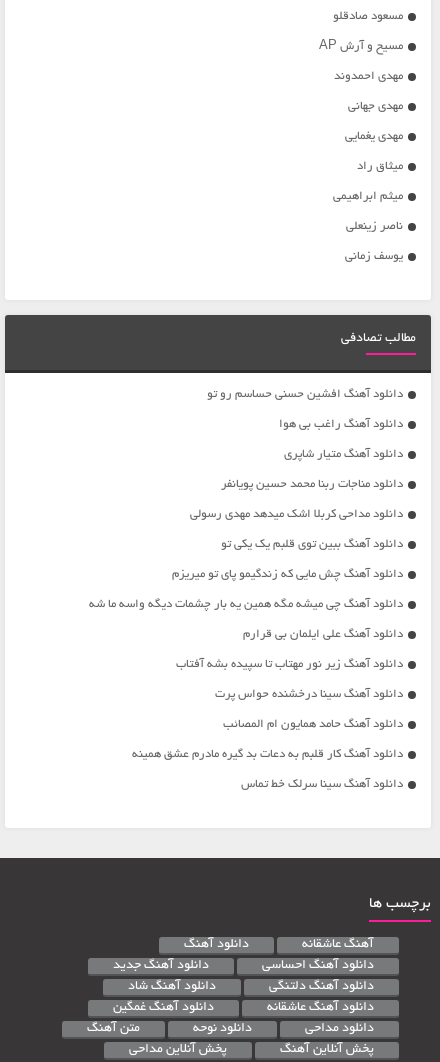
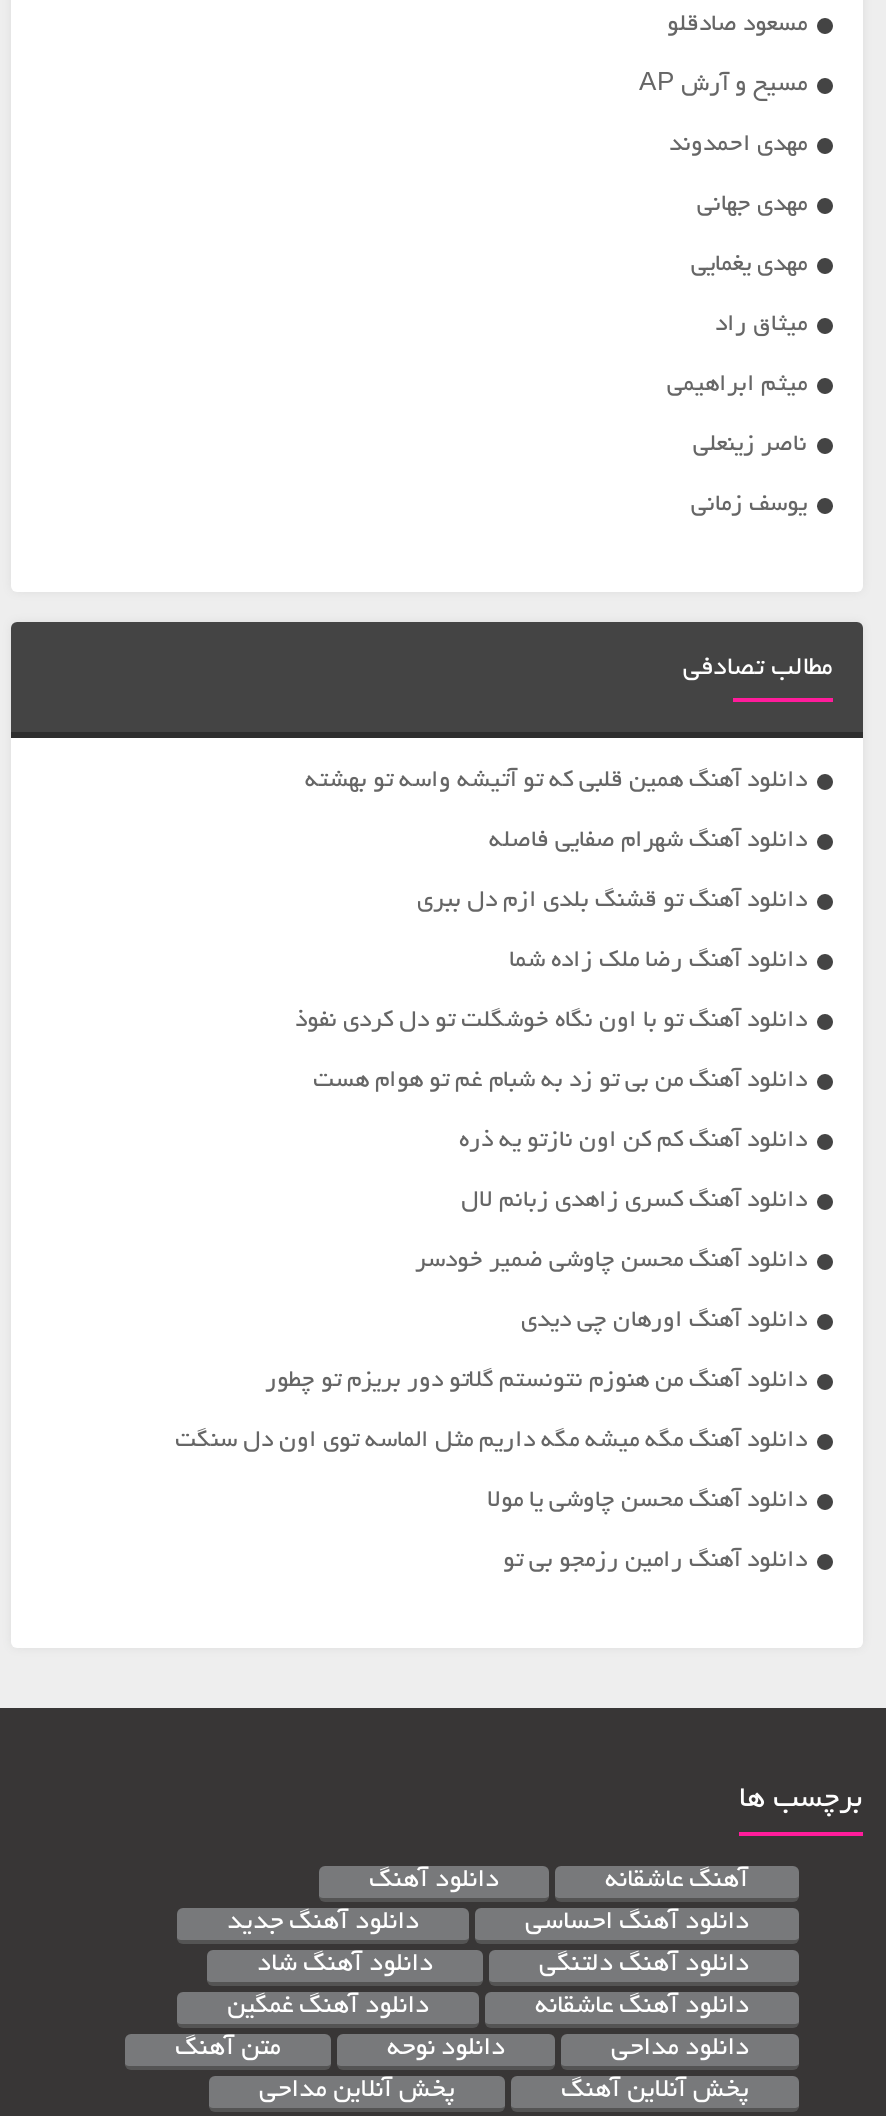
- دانلود آهنگ افشین حسنی حساسم رو تو
+ دانلود آهنگ همین قلبی که تو آتیشه واسه تو بهشته

- دانلود آهنگ راغب بی هوا
+ دانلود آهنگ شهرام صفایی فاصله

- دانلود آهنگ متیار شاپری
+ دانلود آهنگ تو قشنگ بلدی ازم دل ببری

- دانلود مناجات ربنا محمد حسین پویانفر
+ دانلود آهنگ رضا ملک زاده شما

- دانلود مداحی کربلا اشک میدهد مهدی رسولی
+ دانلود آهنگ تو با اون نگاه خوشگلت تو دل کردی نفوذ

- دانلود آهنگ ببین توی قلبم یک یکی تو
+ دانلود آهنگ من بی تو زد به شبام غم تو هوام هست

- دانلود آهنگ چش مایی که زندگیمو پای تو میریزم
+ دانلود آهنگ کم کن اون نازتو یه ذره

- دانلود آهنگ چی میشه مگه همین یه بار چشمات دیگه واسه ما شه
+ دانلود آهنگ کسری زاهدی زبانم لال

- دانلود آهنگ علی ایلمان بی قرارم
+ دانلود آهنگ محسن چاوشی ضمیر خودسر

- دانلود آهنگ زیر نور مهتاب تا سپیده بشه آفتاب
+ دانلود آهنگ اورهان چی دیدی

- دانلود آهنگ سینا درخشنده حواس پرت
+ دانلود آهنگ من هنوزم نتونستم گلاتو دور بریزم تو چطور

- دانلود آهنگ حامد همایون ام المصائب
+ دانلود آهنگ مگه میشه مگه داریم مثل الماسه توی اون دل سنگت

- دانلود آهنگ کار قلبم به دعات بد گیره مادرم عشق همینه
+ دانلود آهنگ محسن چاوشی یا مولا

- دانلود آهنگ سینا سرلک خط تماس
+ دانلود آهنگ رامین رزمجو بی تو
